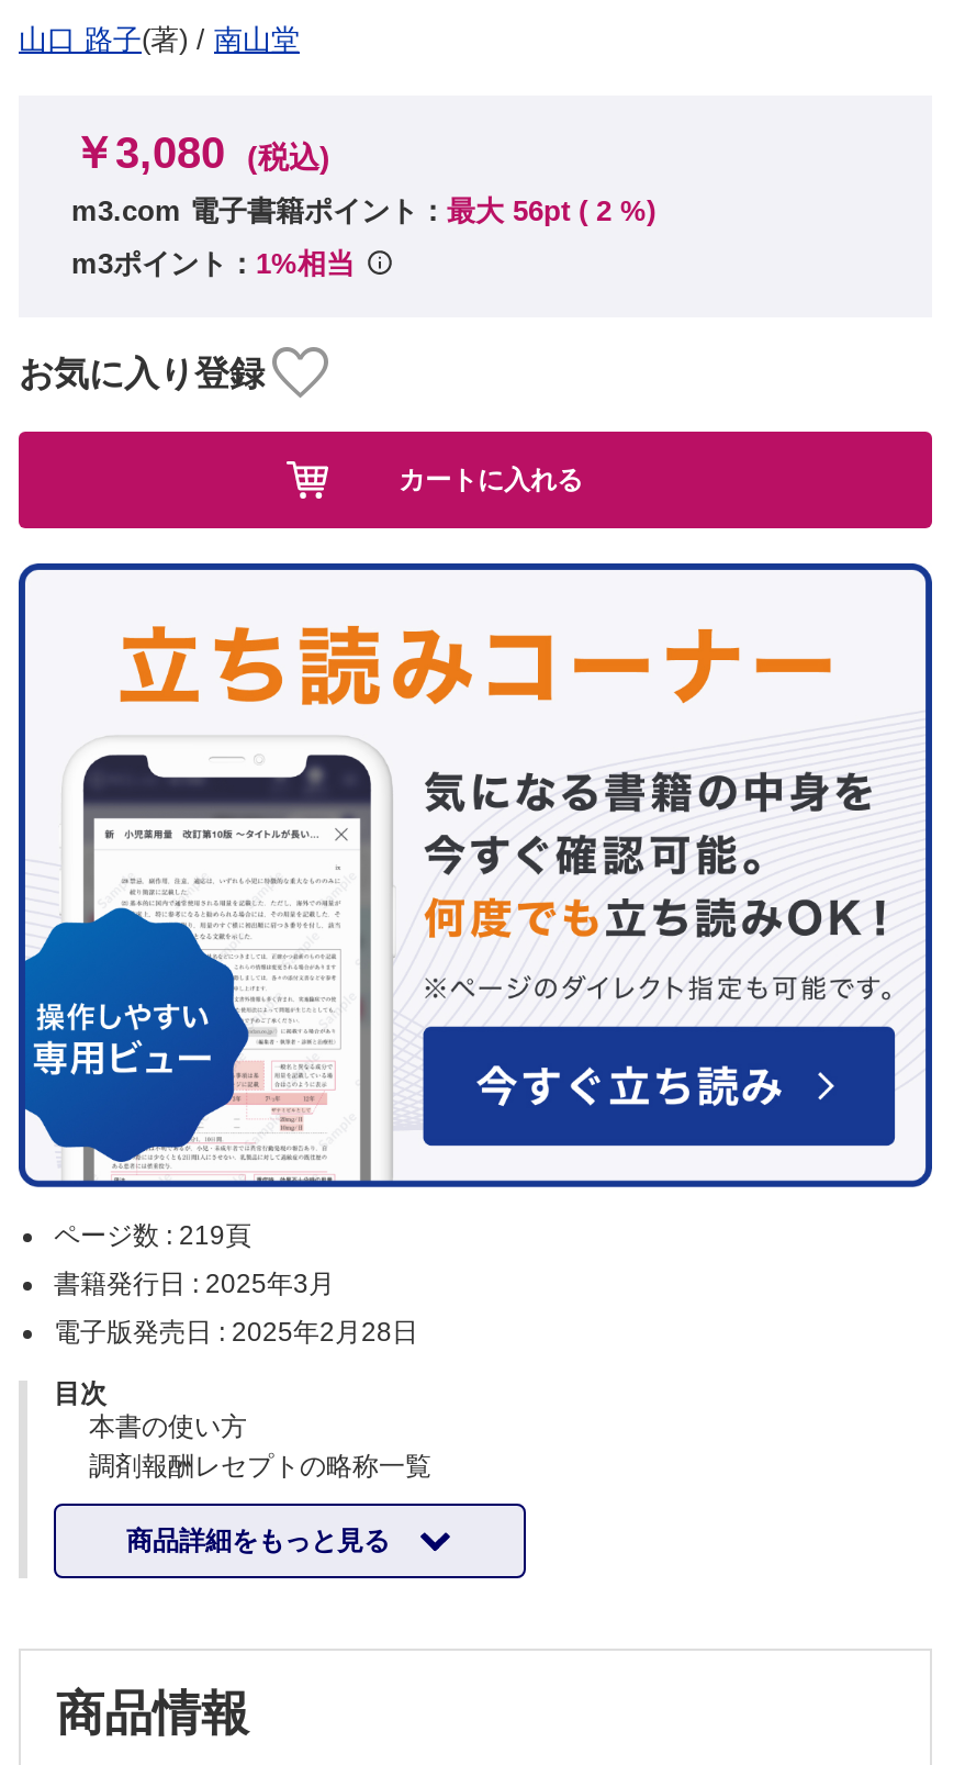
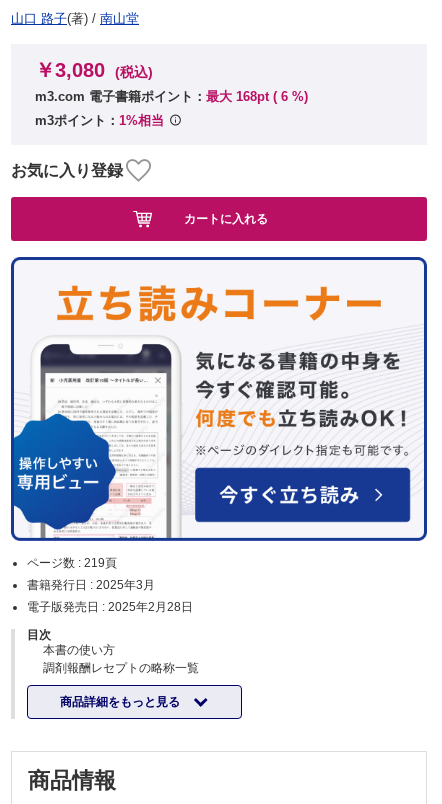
- m3.com 電子書籍ポイント：最大 56pt (2%)
+ m3.com 電子書籍ポイント：最大 168pt (6%)
